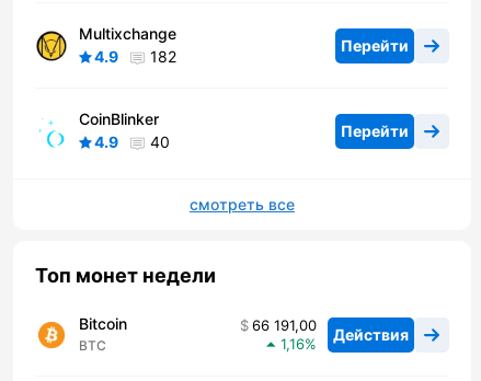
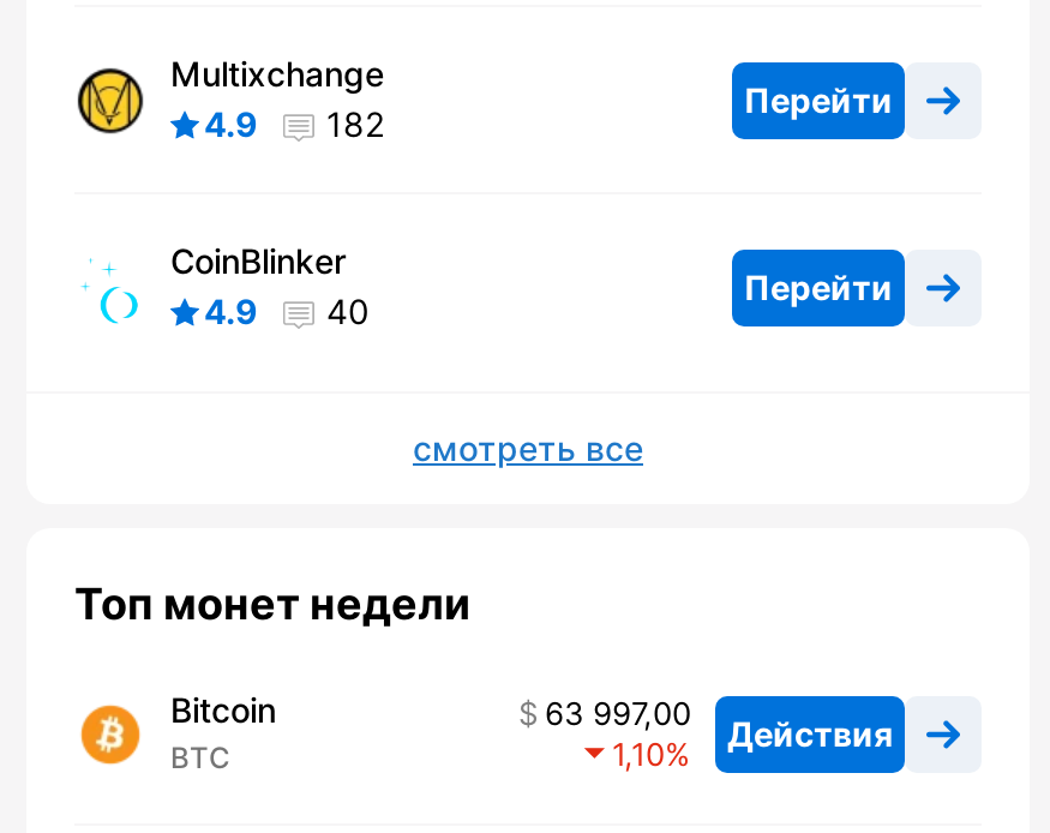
- 66 191,00 Действия
+ 63 997,00 Действия

- 1,16
+ 1,10
